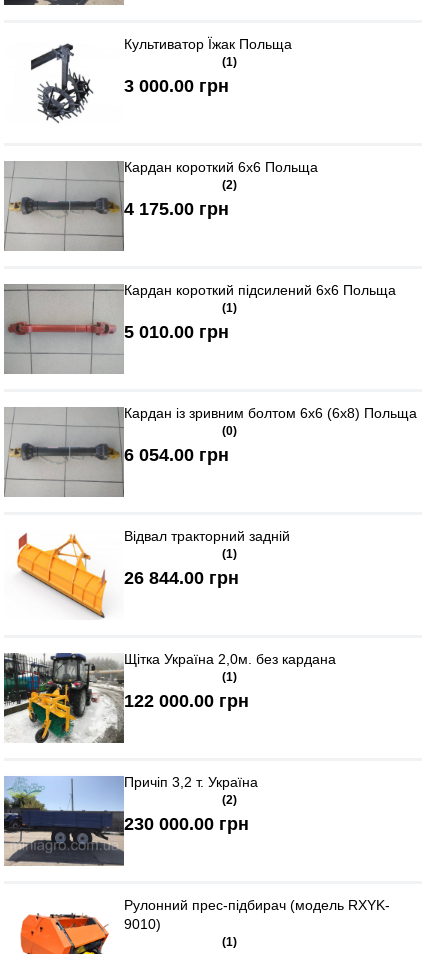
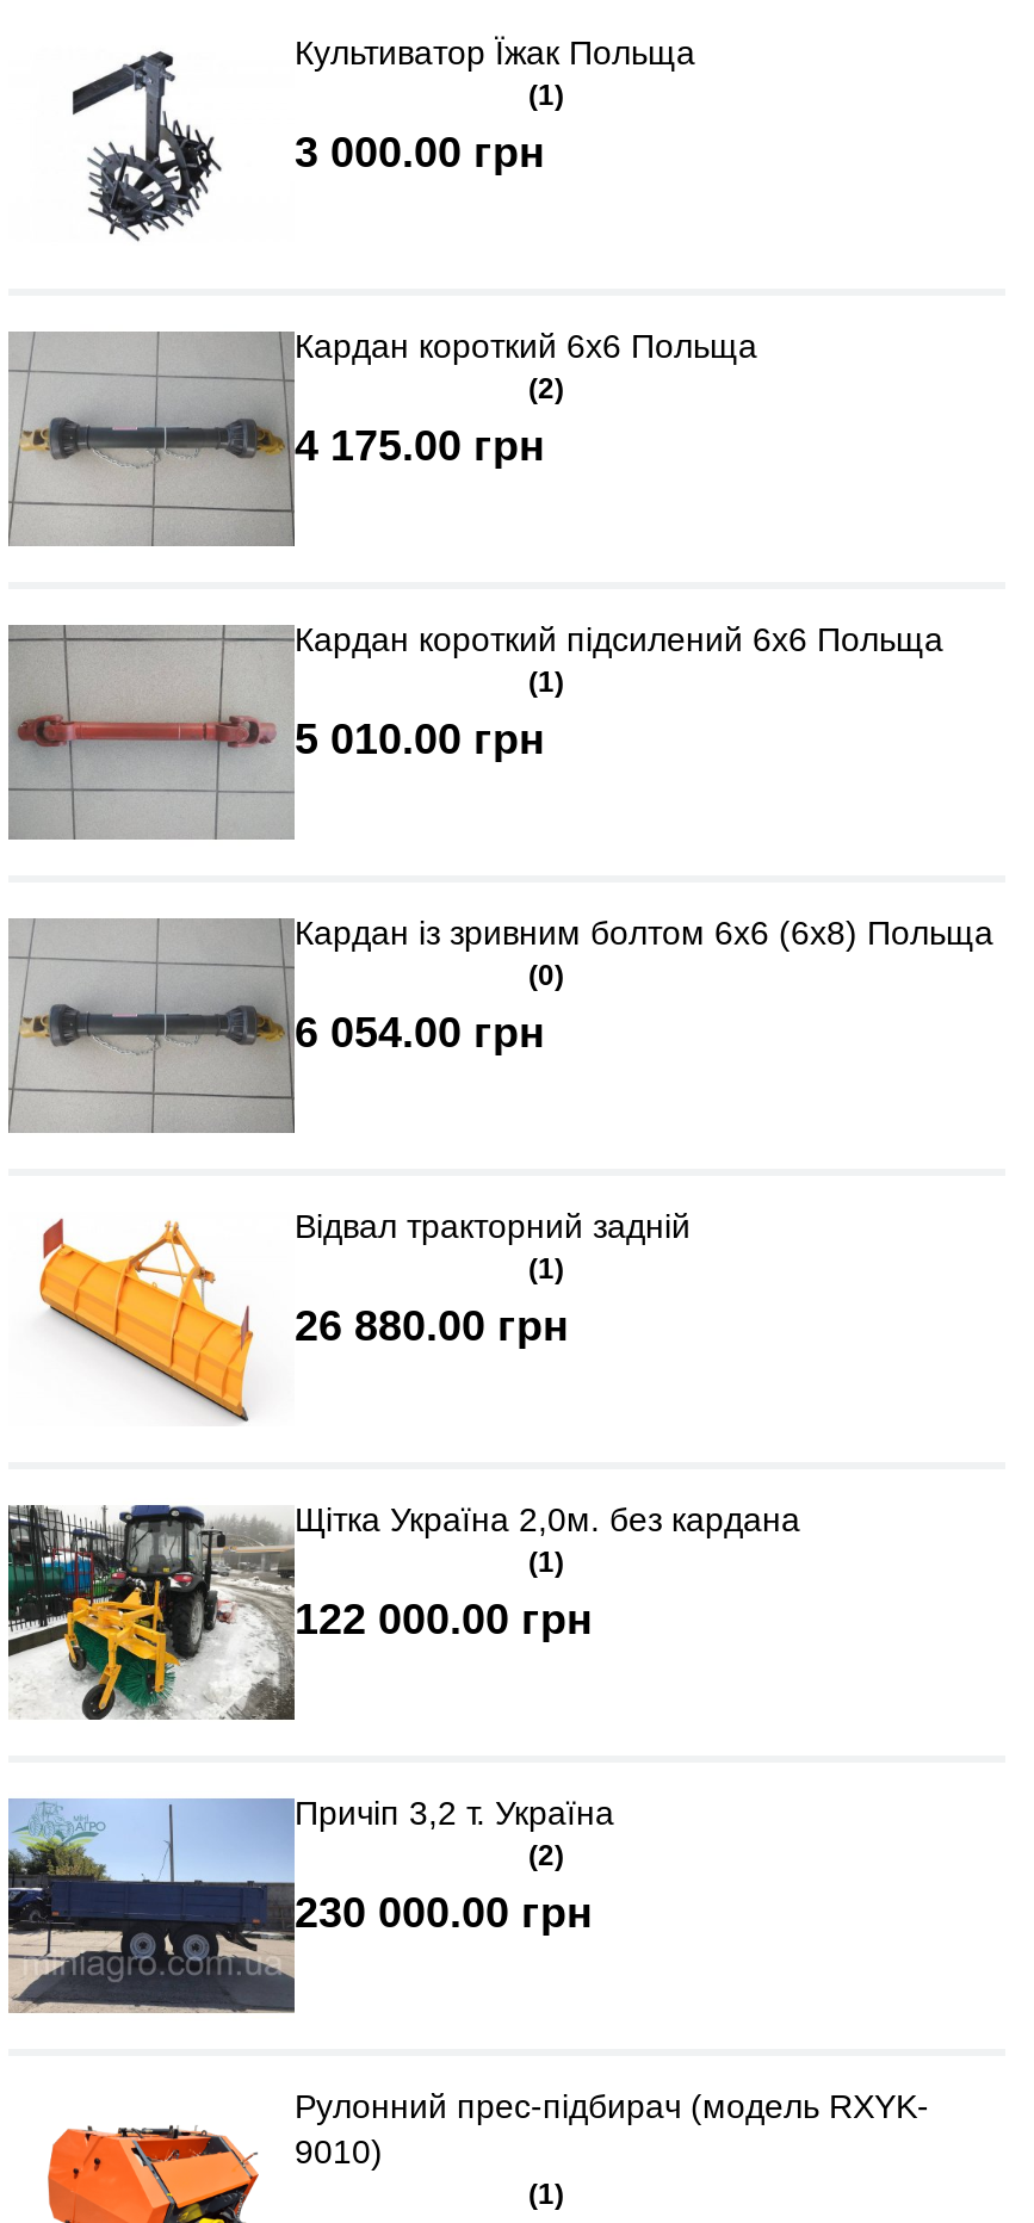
- 26 844.00 грн
+ 26 880.00 грн
